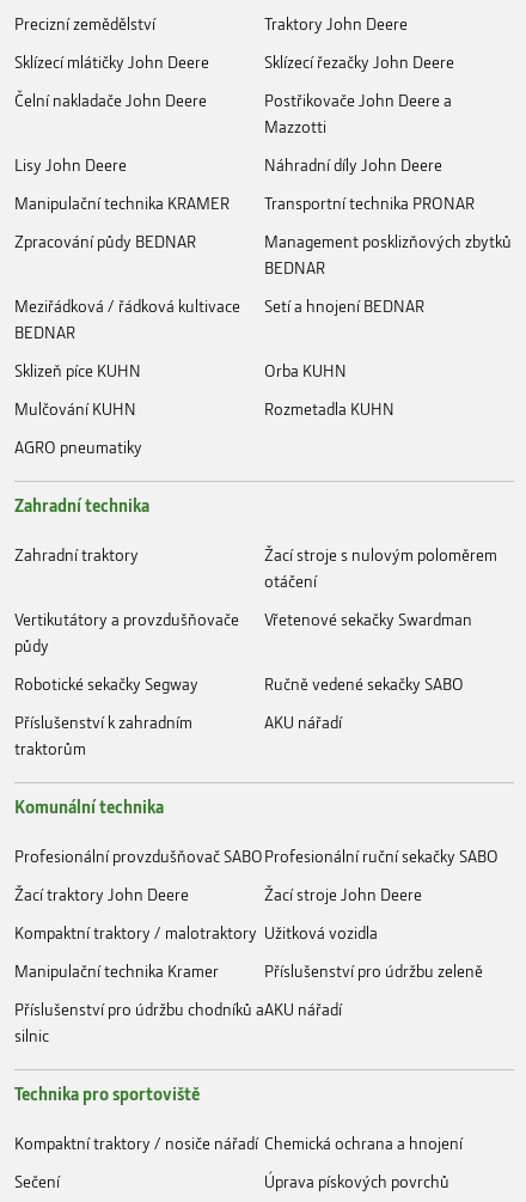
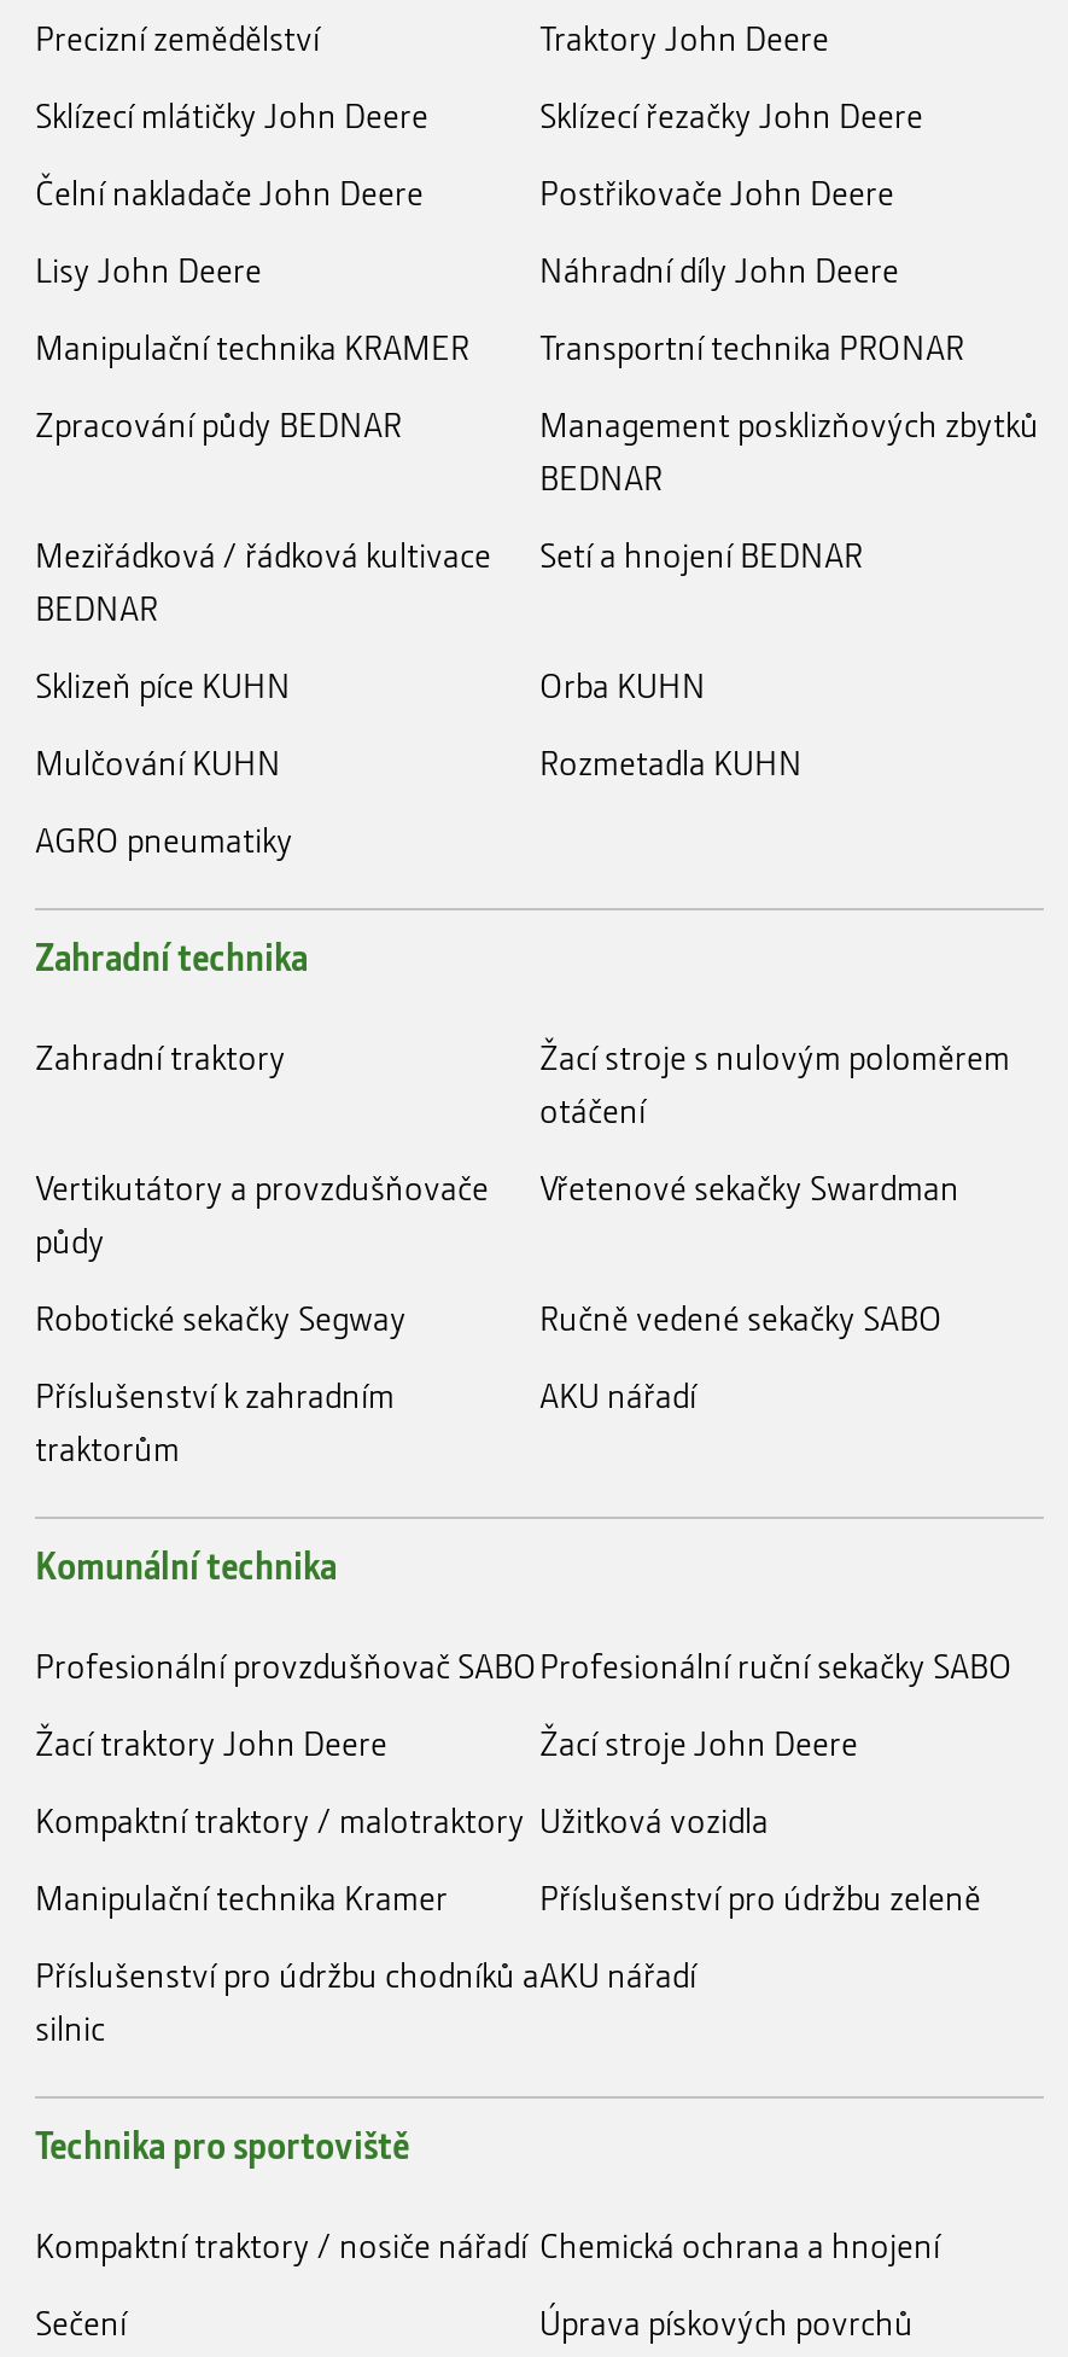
- Postřikovače John Deere a
- Mazzotti
+ Postřikovače John Deere
